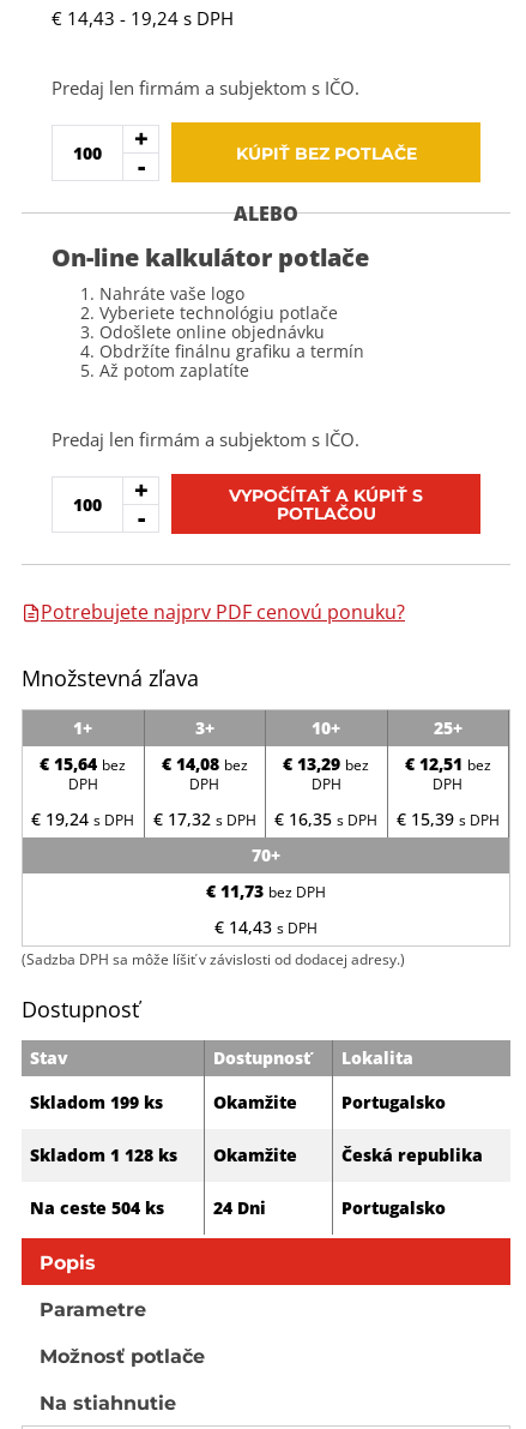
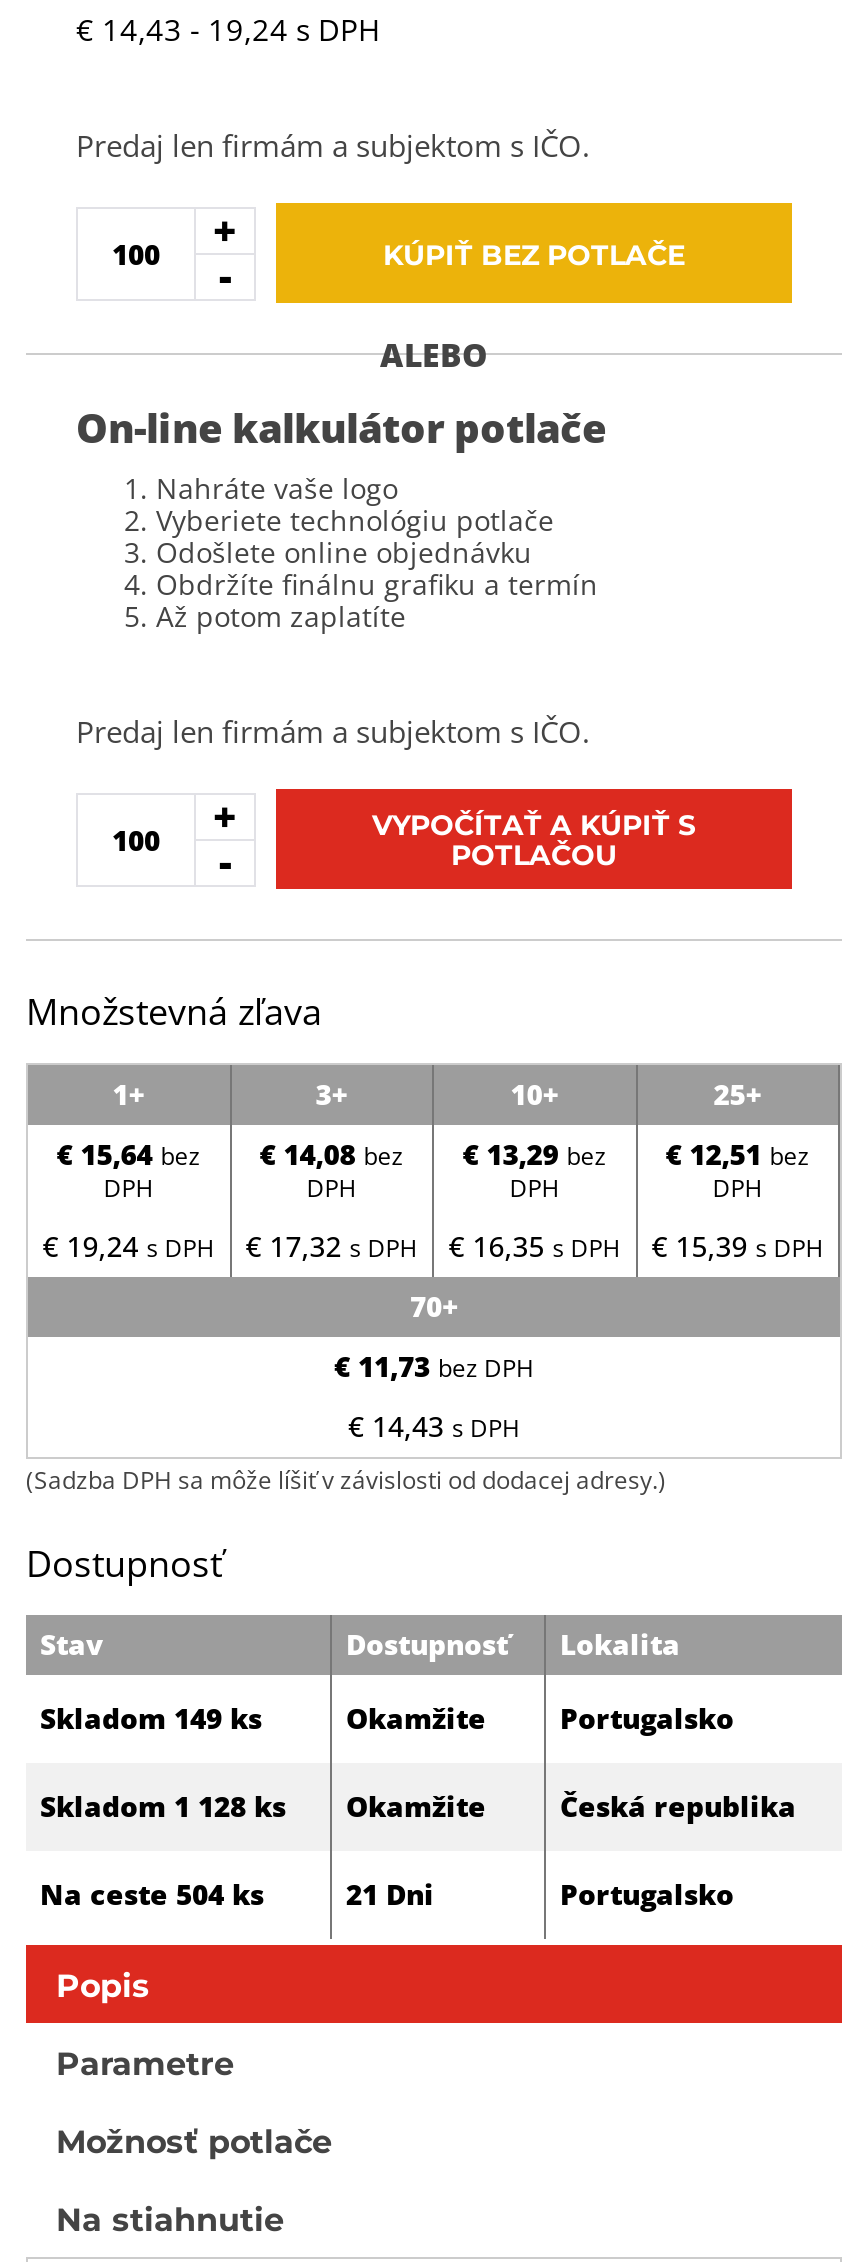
- Potrebujete najprv PDF cenovú ponuku?

- Skladom 199 ks
+ Skladom 149 ks

- 24 Dni
+ 21 Dni
